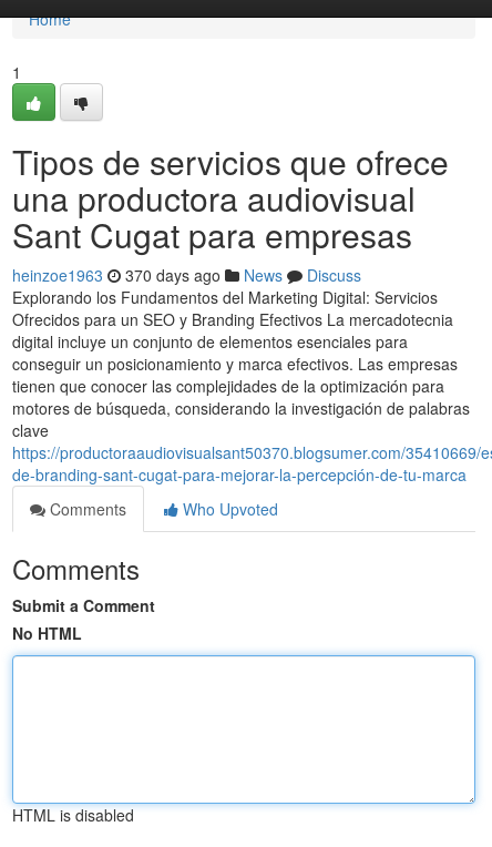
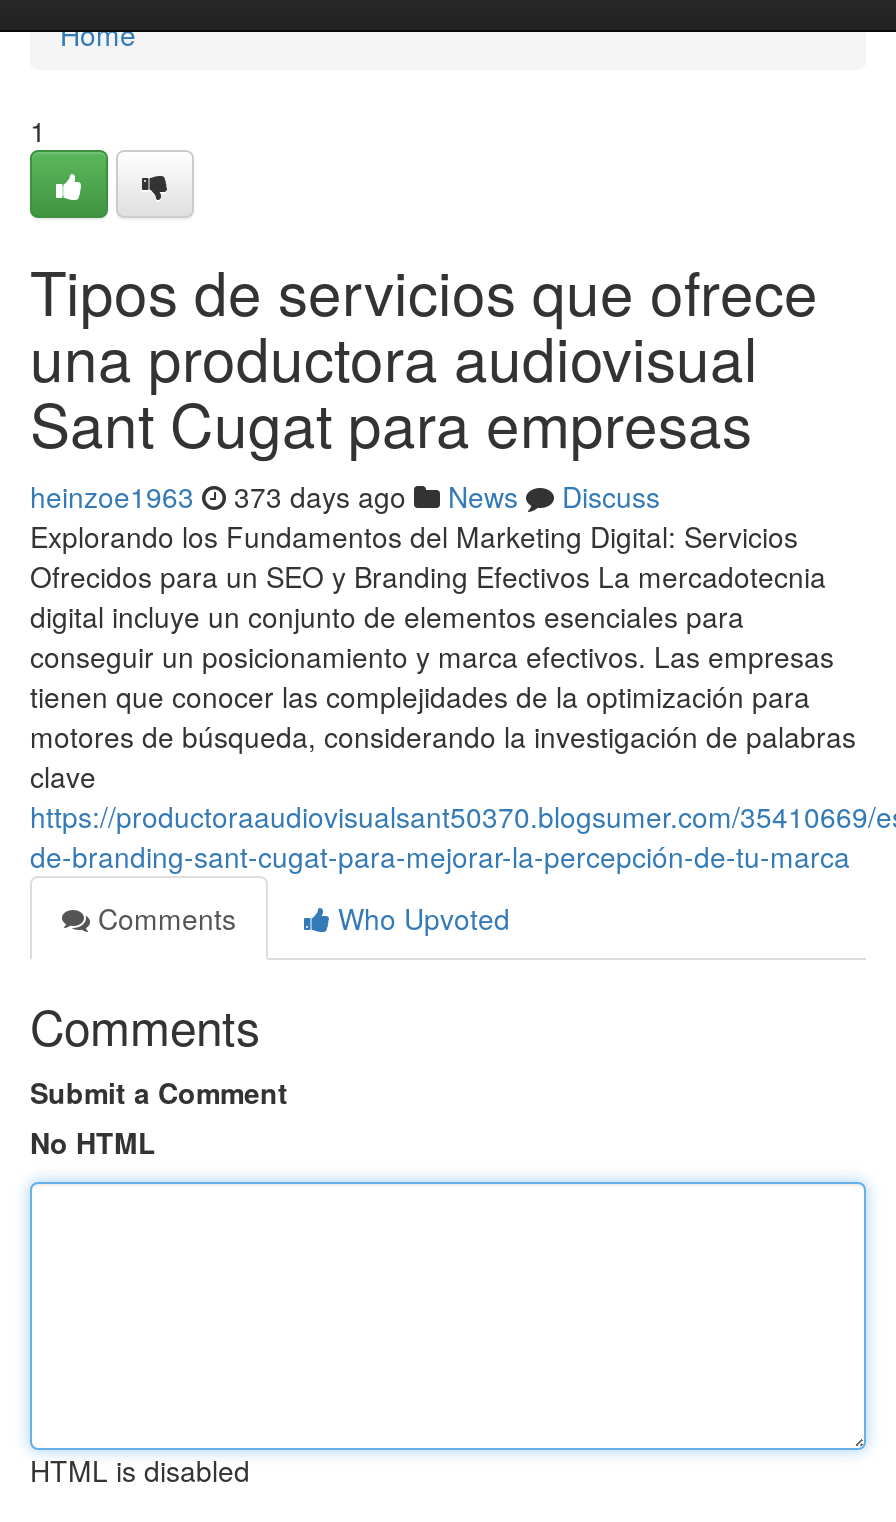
- heinzoe1963 370 days ago News Discuss
+ heinzoe1963 373 days ago News Discuss
